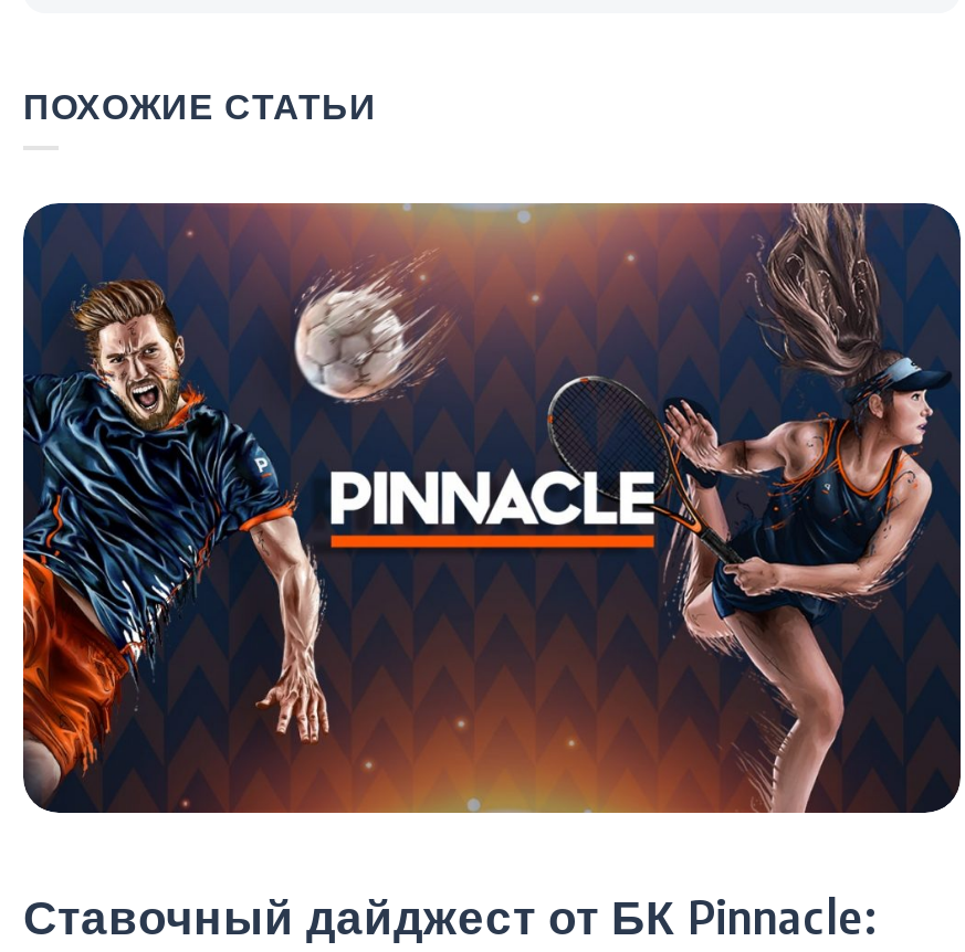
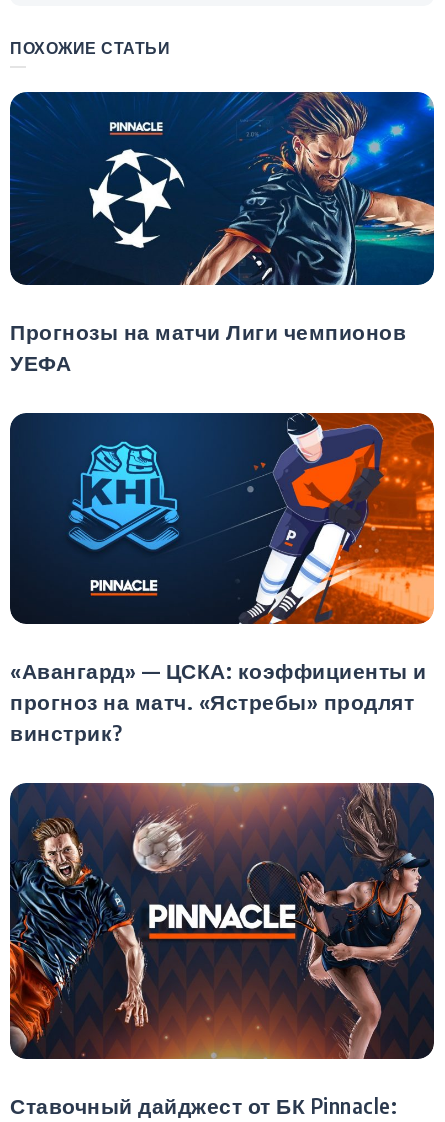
+ [image]
+ Прогнозы на матчи Лиги чемпионов
+ УЕФА

+ [image]
+ «Авангард» — ЦСКА: коэффициенты и
+ прогноз на матч. «Ястребы» продлят
+ винстрик?
